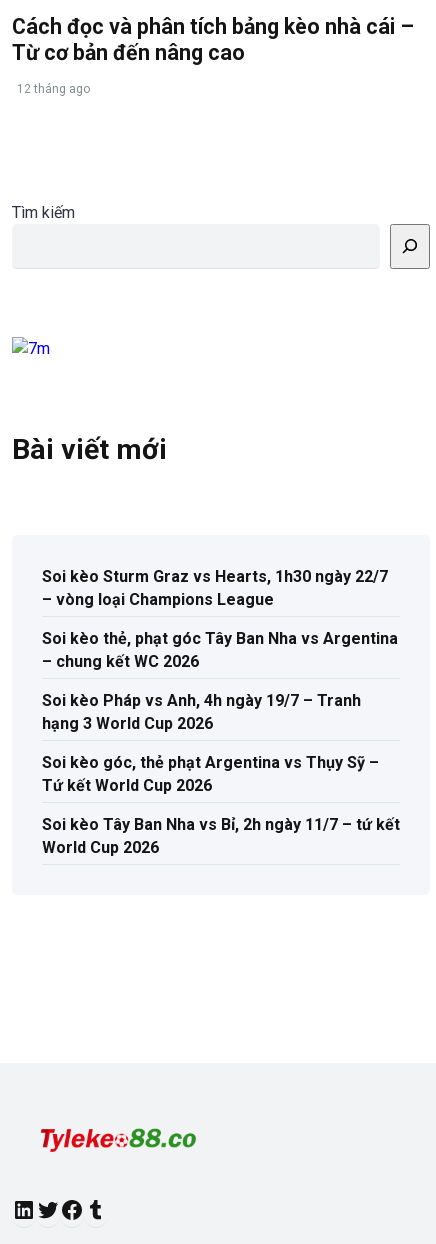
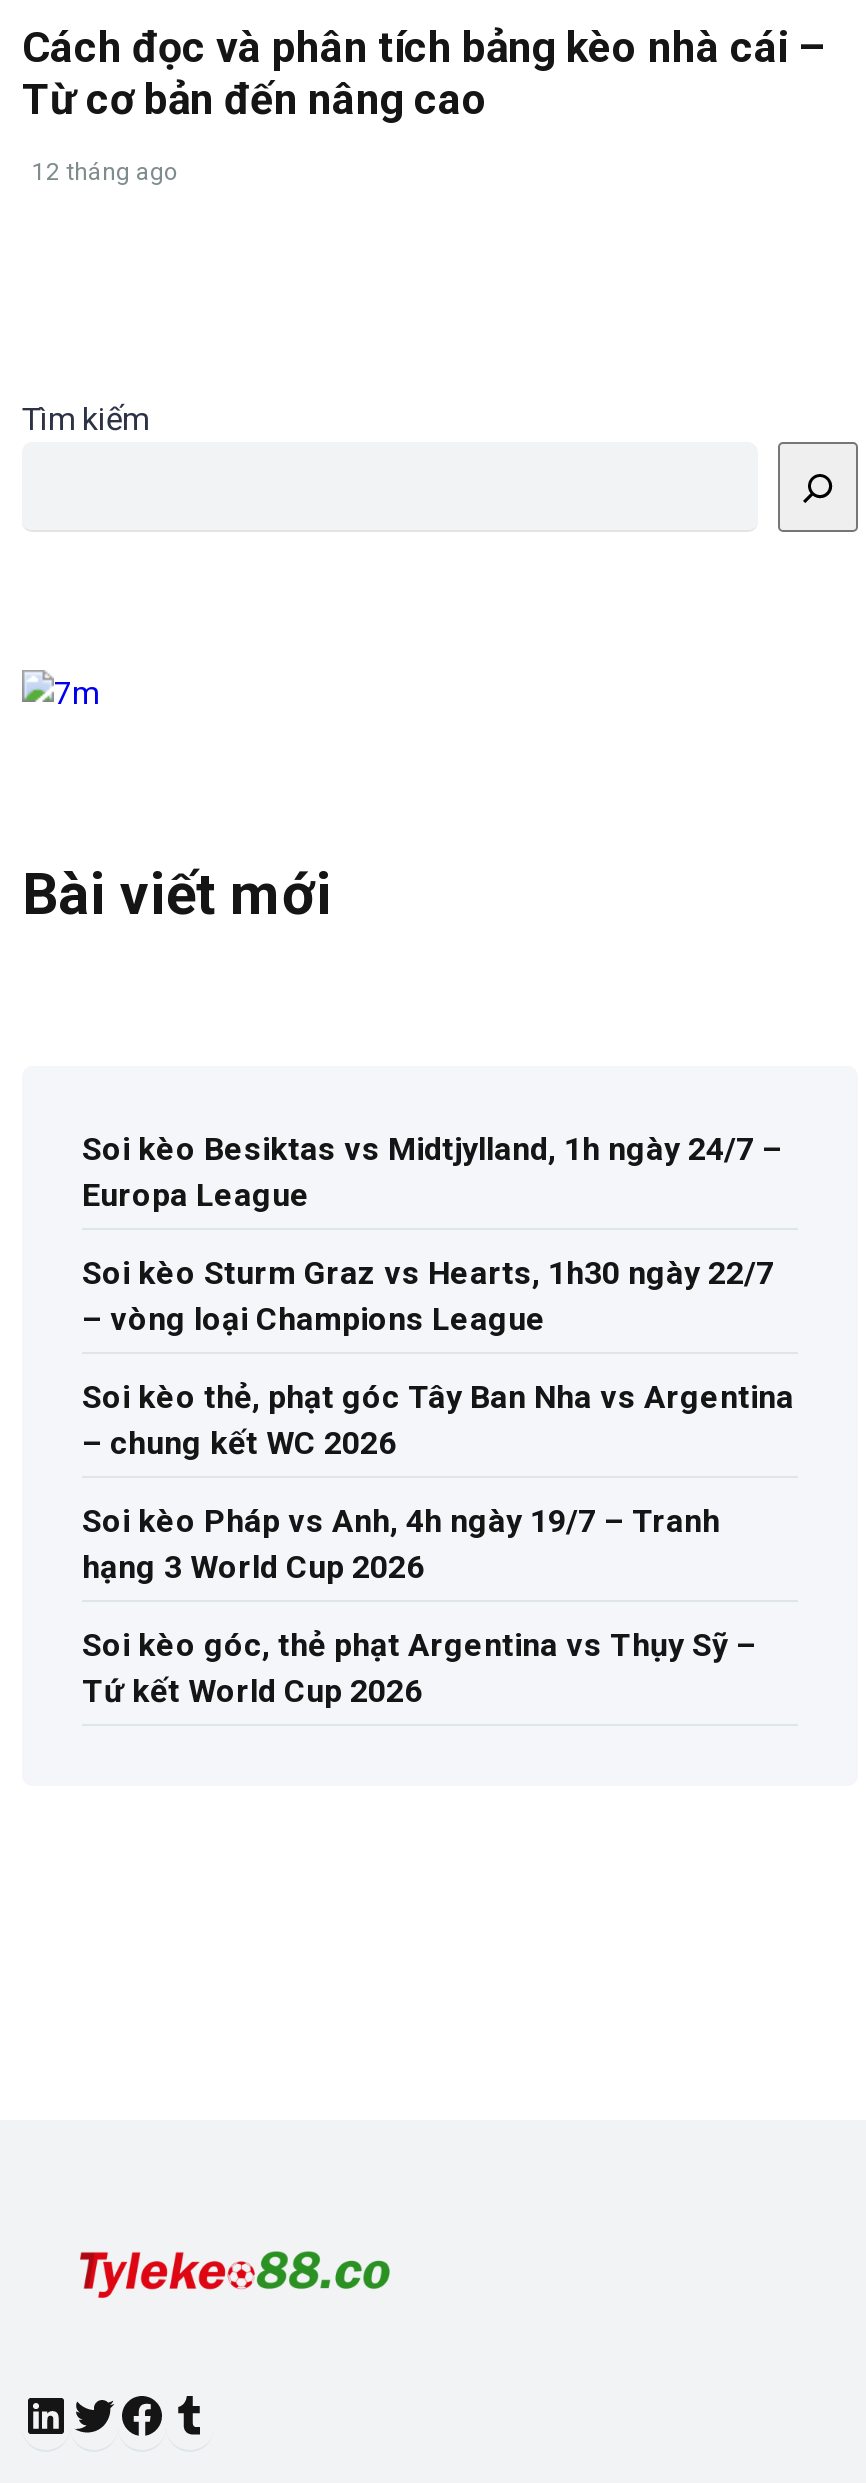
+ Soi kèo Besiktas vs Midtjylland, 1h ngày 24/7 –
+ Europa League

moved down: Soi kèo Sturm Graz vs Hearts, 1h30 ngày 22/7 | – vòng loại Champions League | Soi kèo thẻ, phạt góc Tây Ban Nha vs Argentina | – chung kết WC 2026 | Soi kèo Pháp vs Anh, 4h ngày 19/7 – Tranh | hạng 3 World Cup 2026 | Soi kèo góc, thẻ phạt Argentina vs Thụy Sỹ – | Tứ kết World Cup 2026

- Soi kèo Tây Ban Nha vs Bỉ, 2h ngày 11/7 – tứ kết
- World Cup 2026
